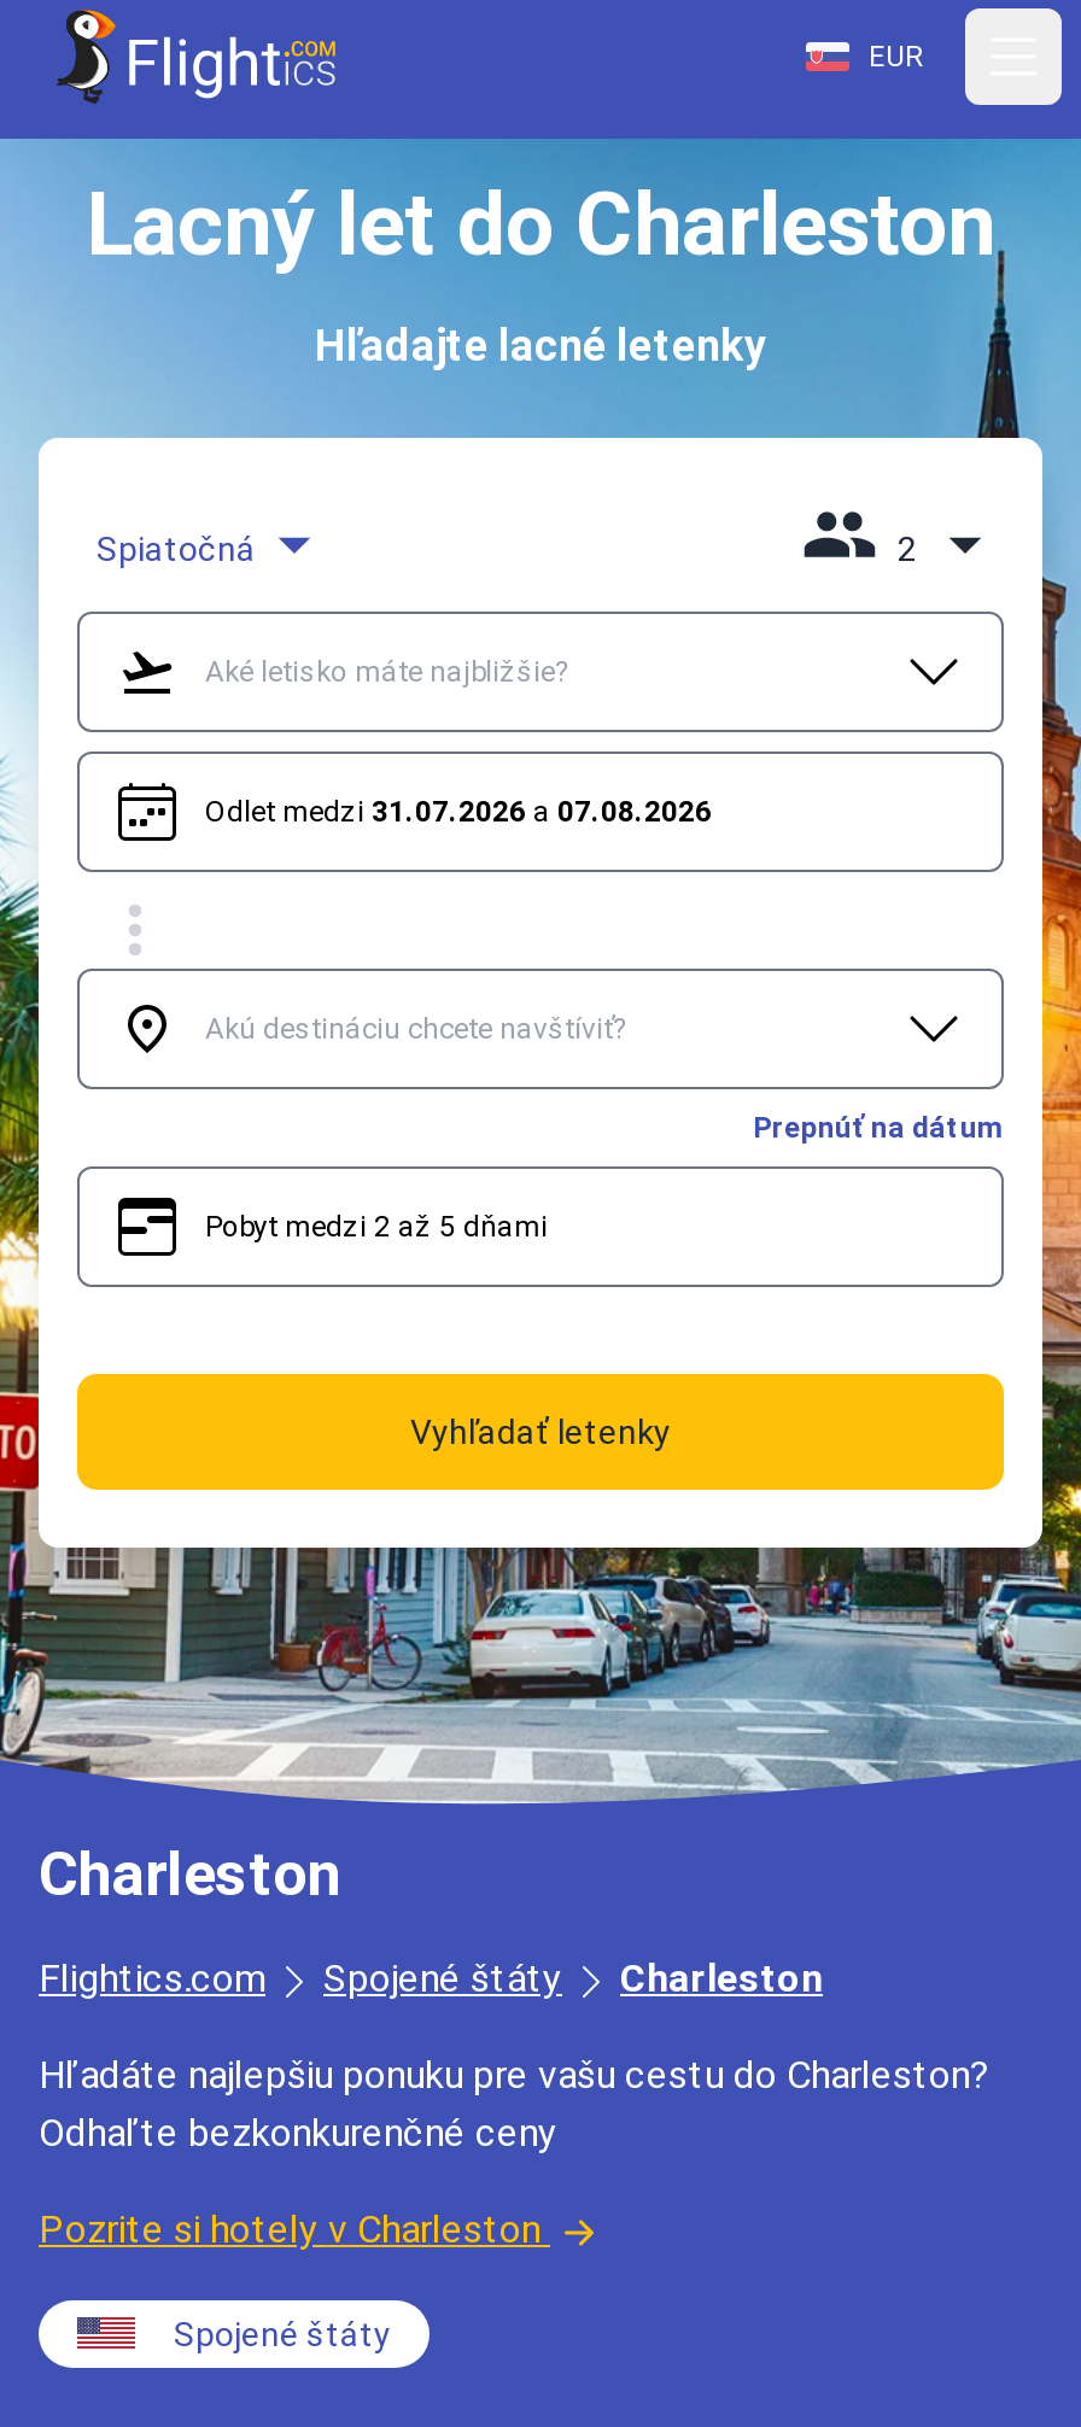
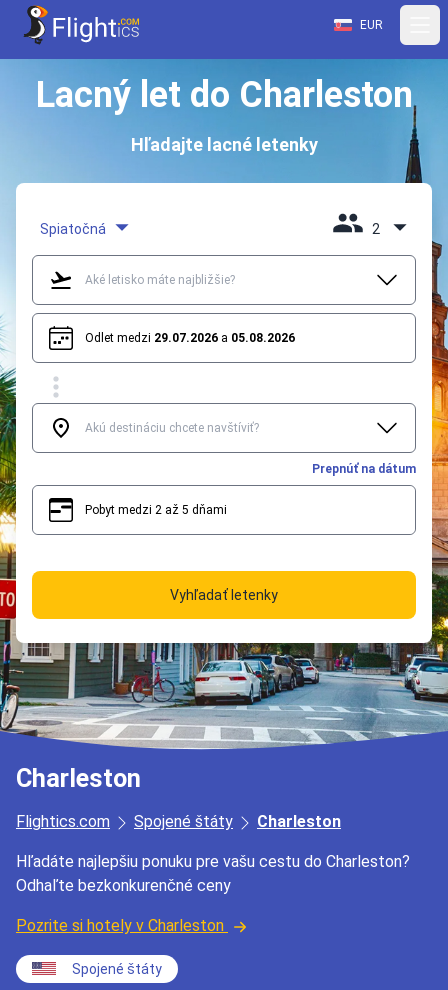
- Odlet medzi 31.07.2026 a 07.08.2026
+ Odlet medzi 29.07.2026 a 05.08.2026
